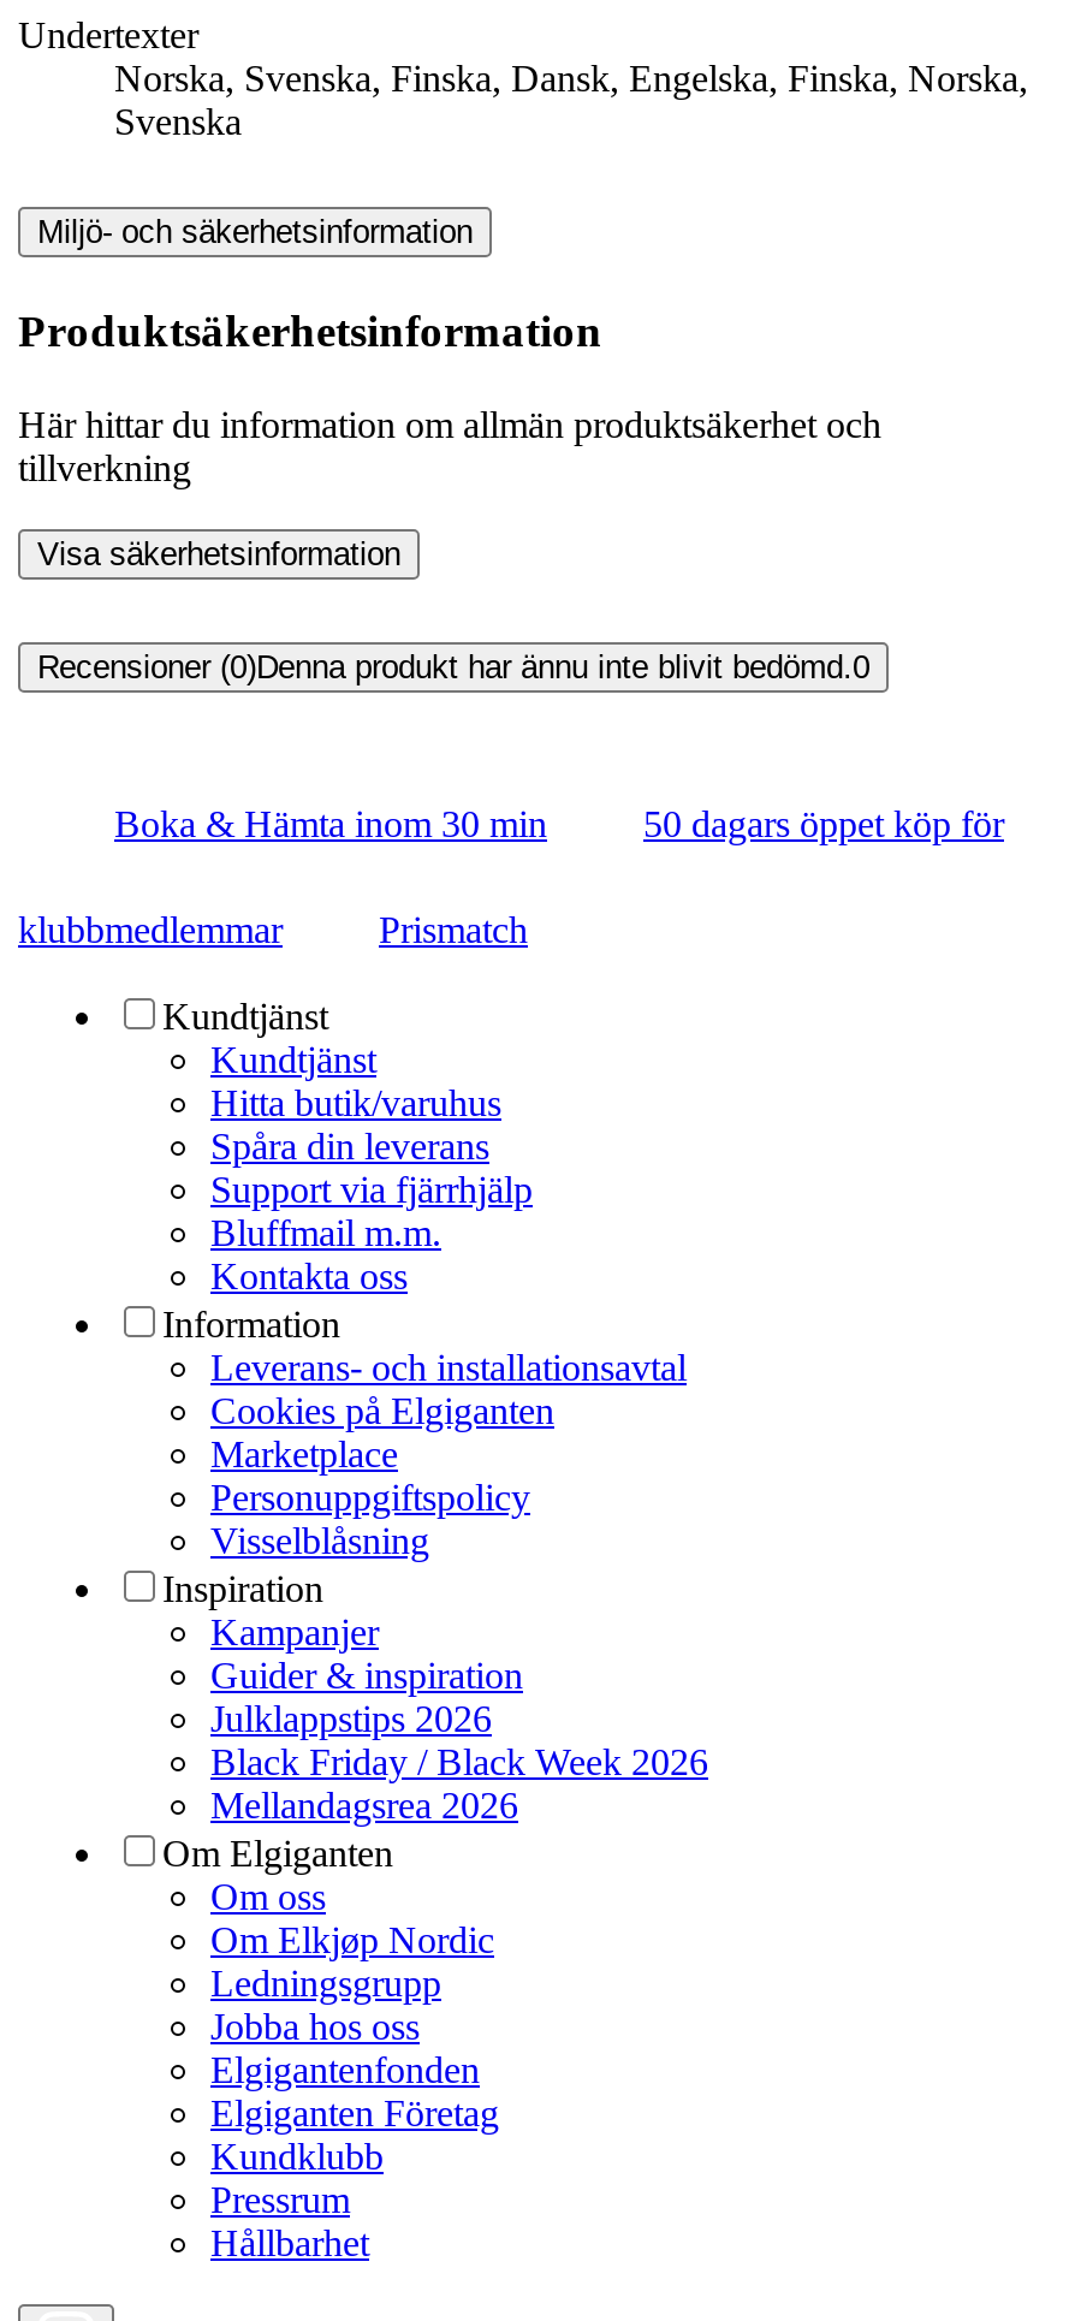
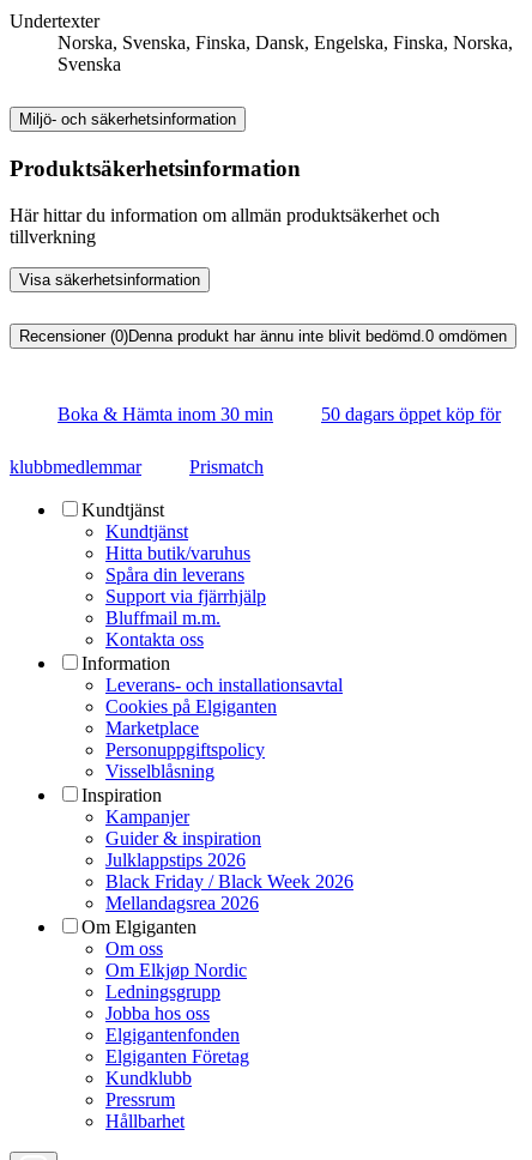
- Recensioner (0)Denna produkt har ännu inte blivit bedömd.0
+ Recensioner (0)Denna produkt har ännu inte blivit bedömd.0 omdömen
